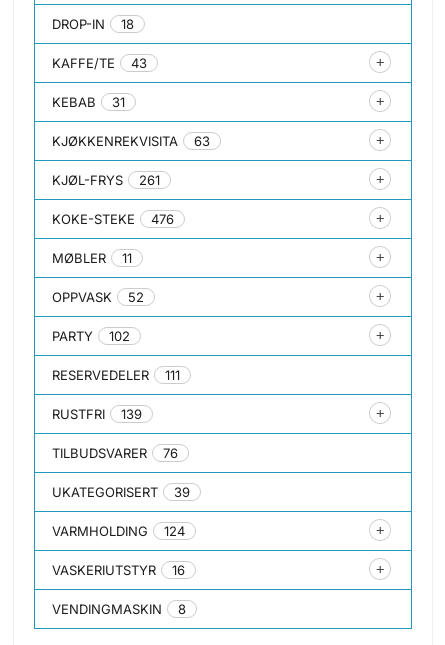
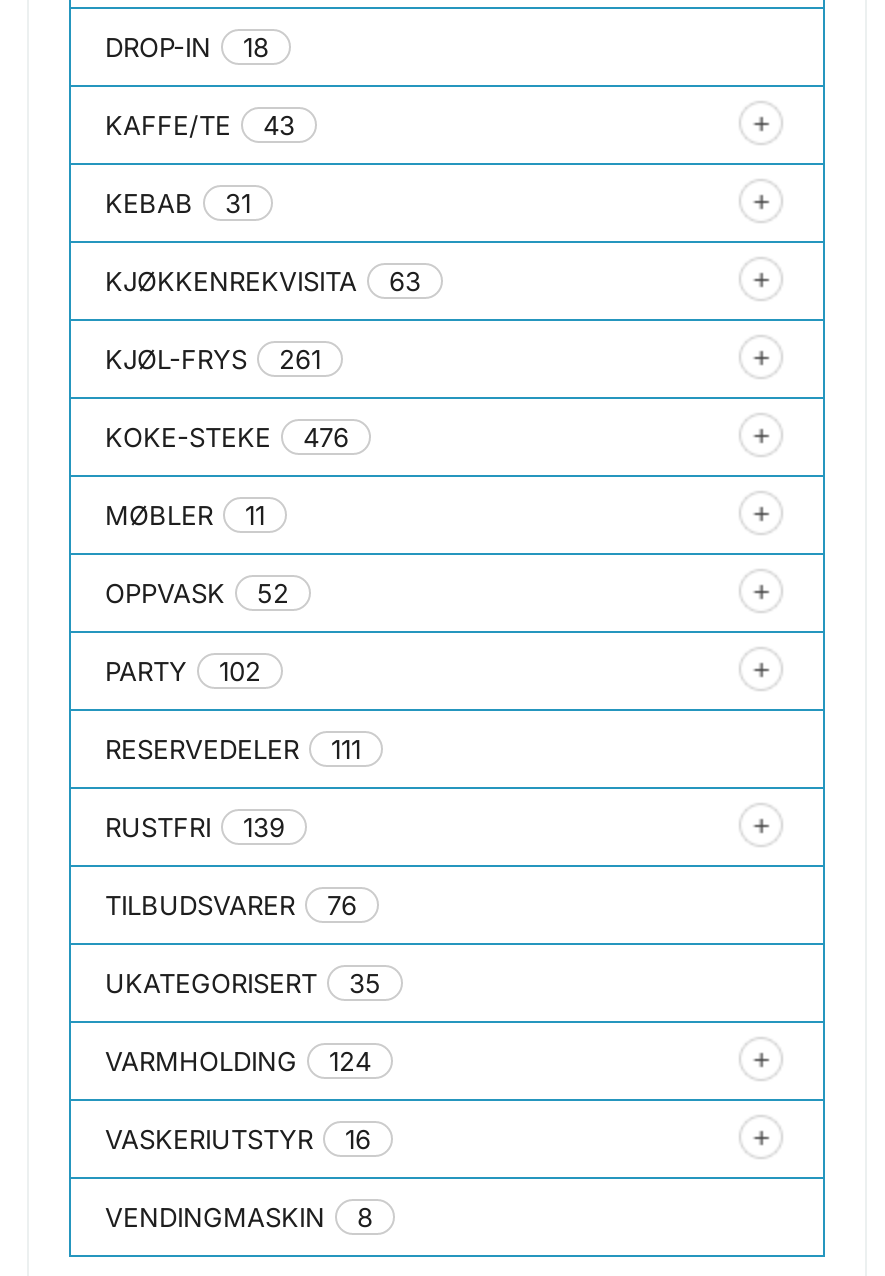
- UKATEGORISERT 39
+ UKATEGORISERT 35
